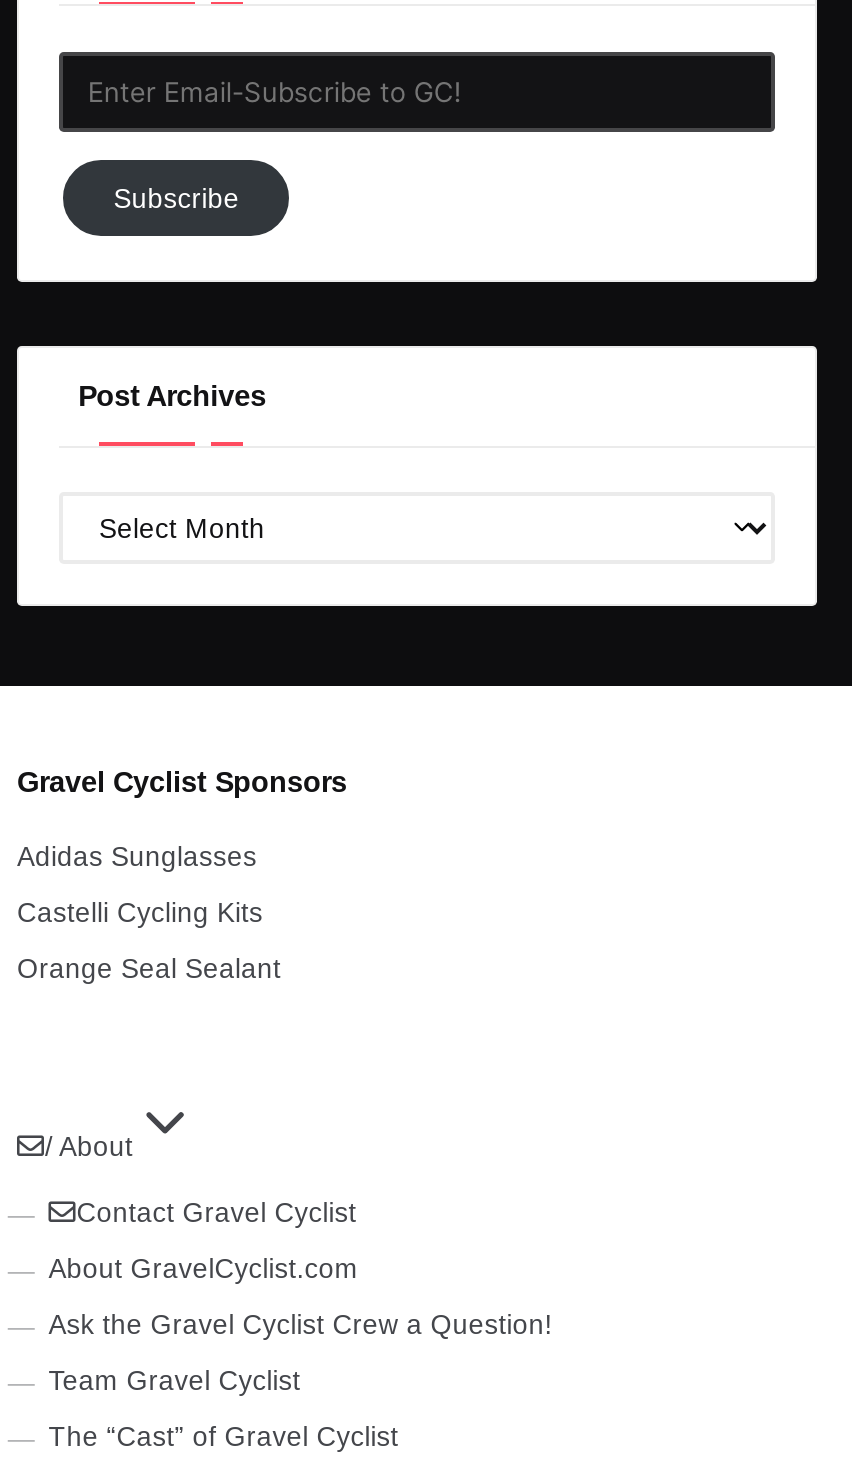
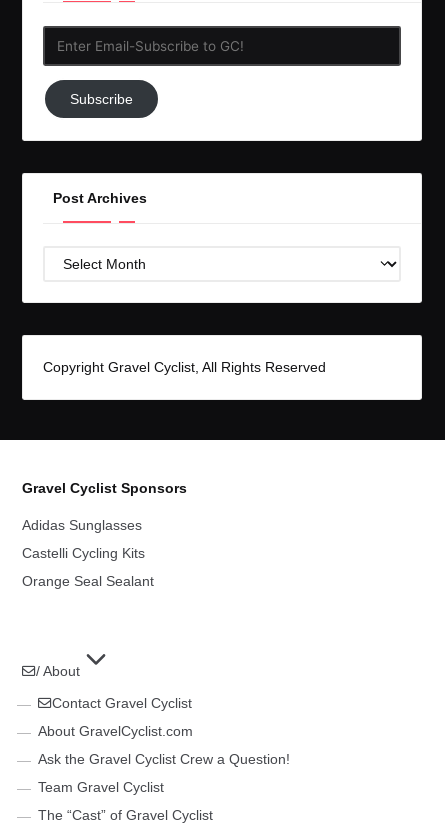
+ Copyright Gravel Cyclist, All Rights Reserved
